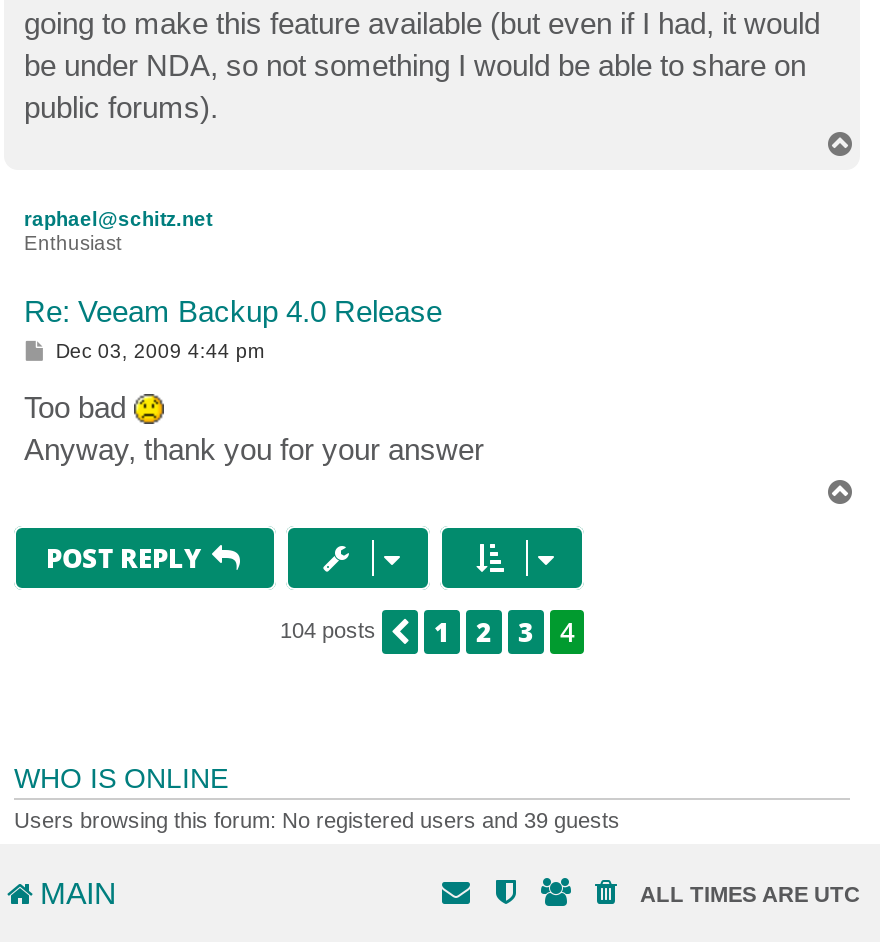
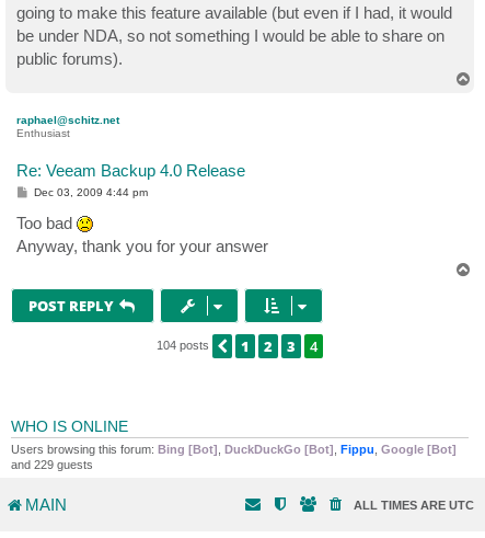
- Users browsing this forum: No registered users and 39 guests
+ Users browsing this forum: Bing [Bot], DuckDuckGo [Bot], Fippu, Google [Bot]
+ and 229 guests
